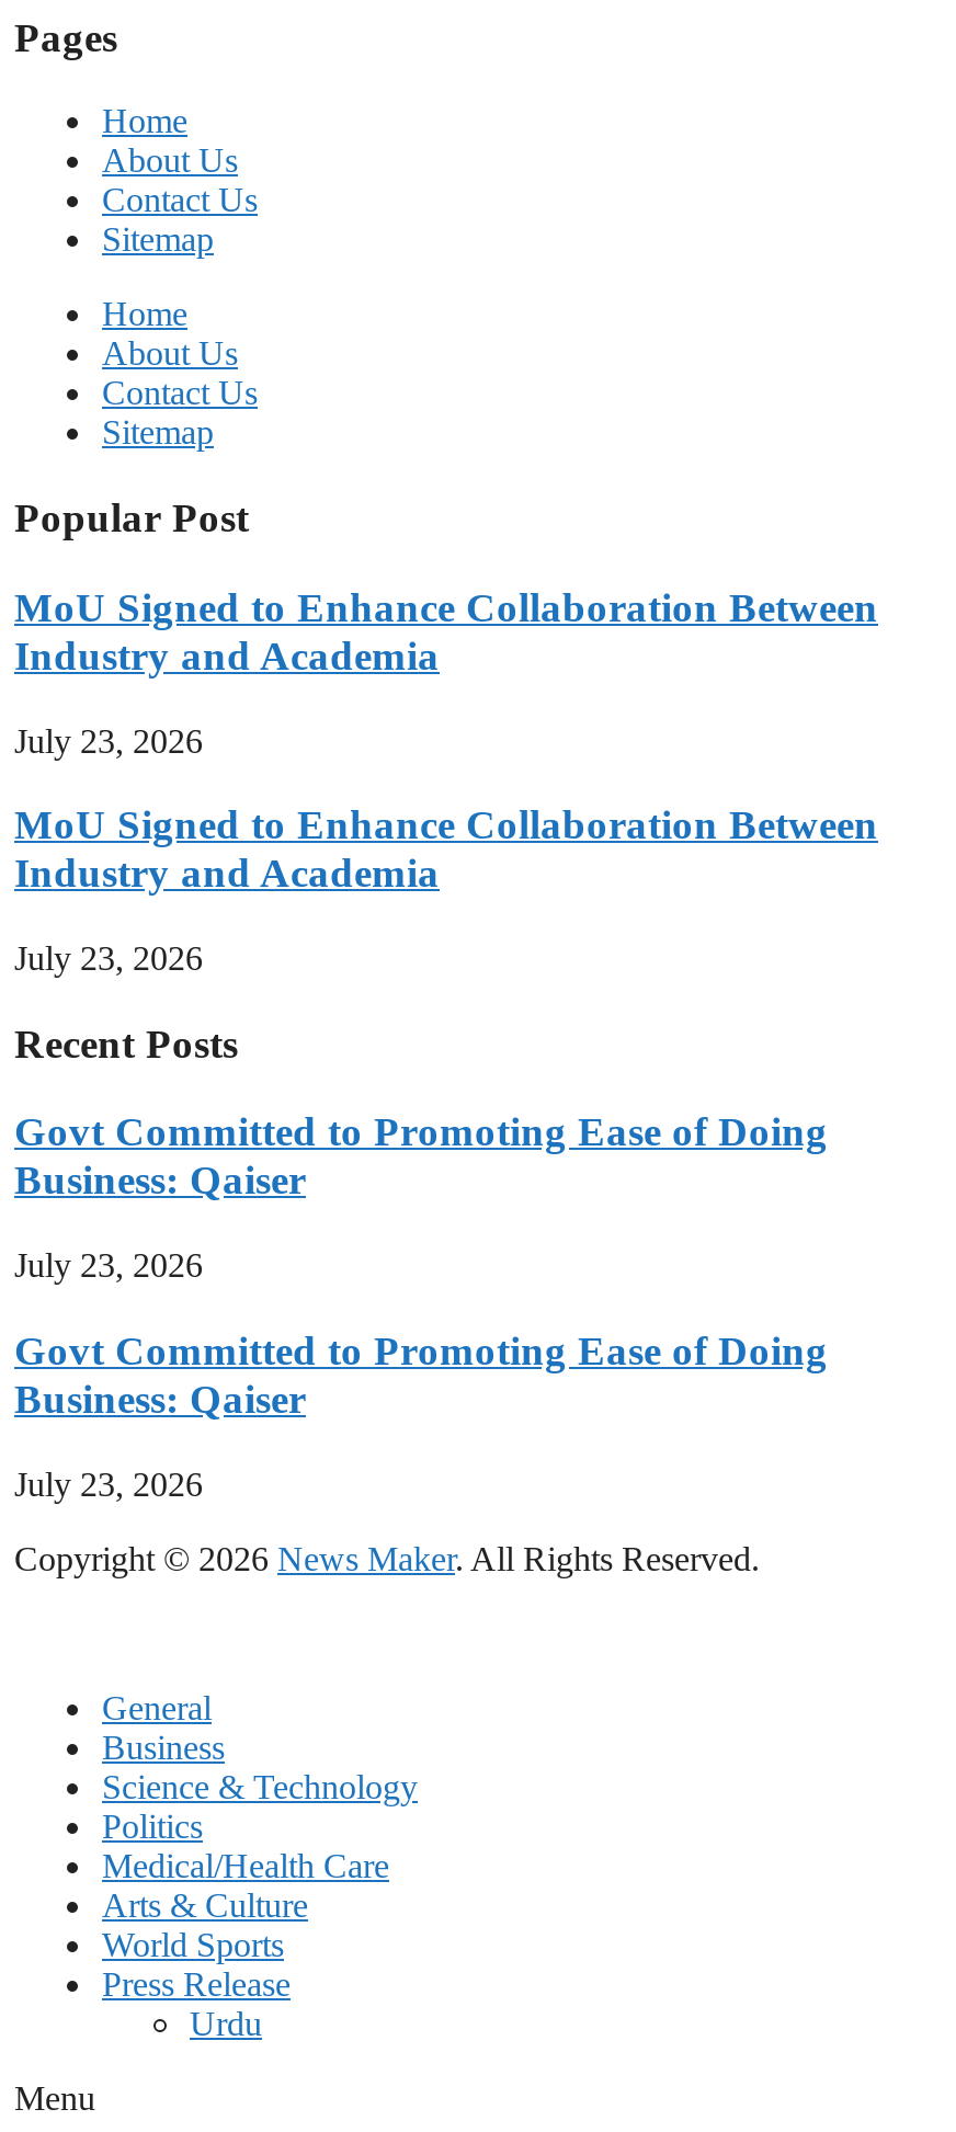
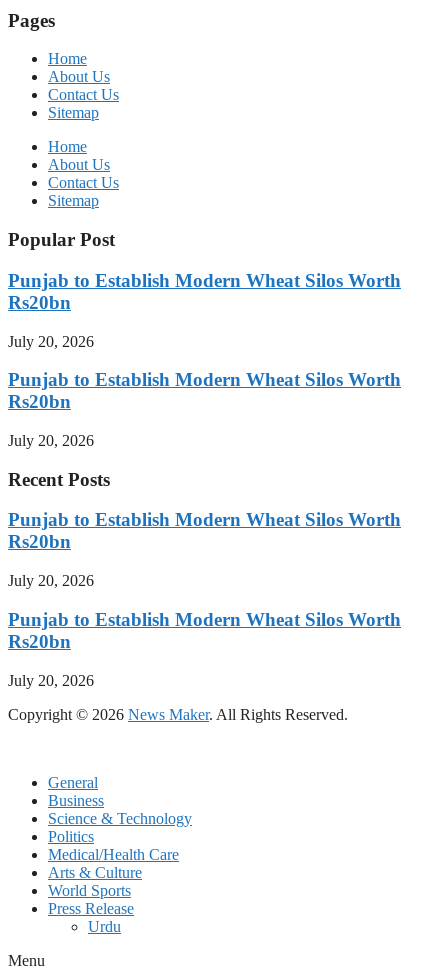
- MoU Signed to Enhance Collaboration Between
- Industry and Academia
+ Punjab to Establish Modern Wheat Silos Worth
+ Rs20bn

- July 23, 2026
+ July 20, 2026

- MoU Signed to Enhance Collaboration Between
- Industry and Academia
+ Punjab to Establish Modern Wheat Silos Worth
+ Rs20bn

- July 23, 2026
+ July 20, 2026

- Govt Committed to Promoting Ease of Doing
- Business: Qaiser
+ Punjab to Establish Modern Wheat Silos Worth
+ Rs20bn

- July 23, 2026
+ July 20, 2026

- Govt Committed to Promoting Ease of Doing
- Business: Qaiser
+ Punjab to Establish Modern Wheat Silos Worth
+ Rs20bn

- July 23, 2026
+ July 20, 2026
